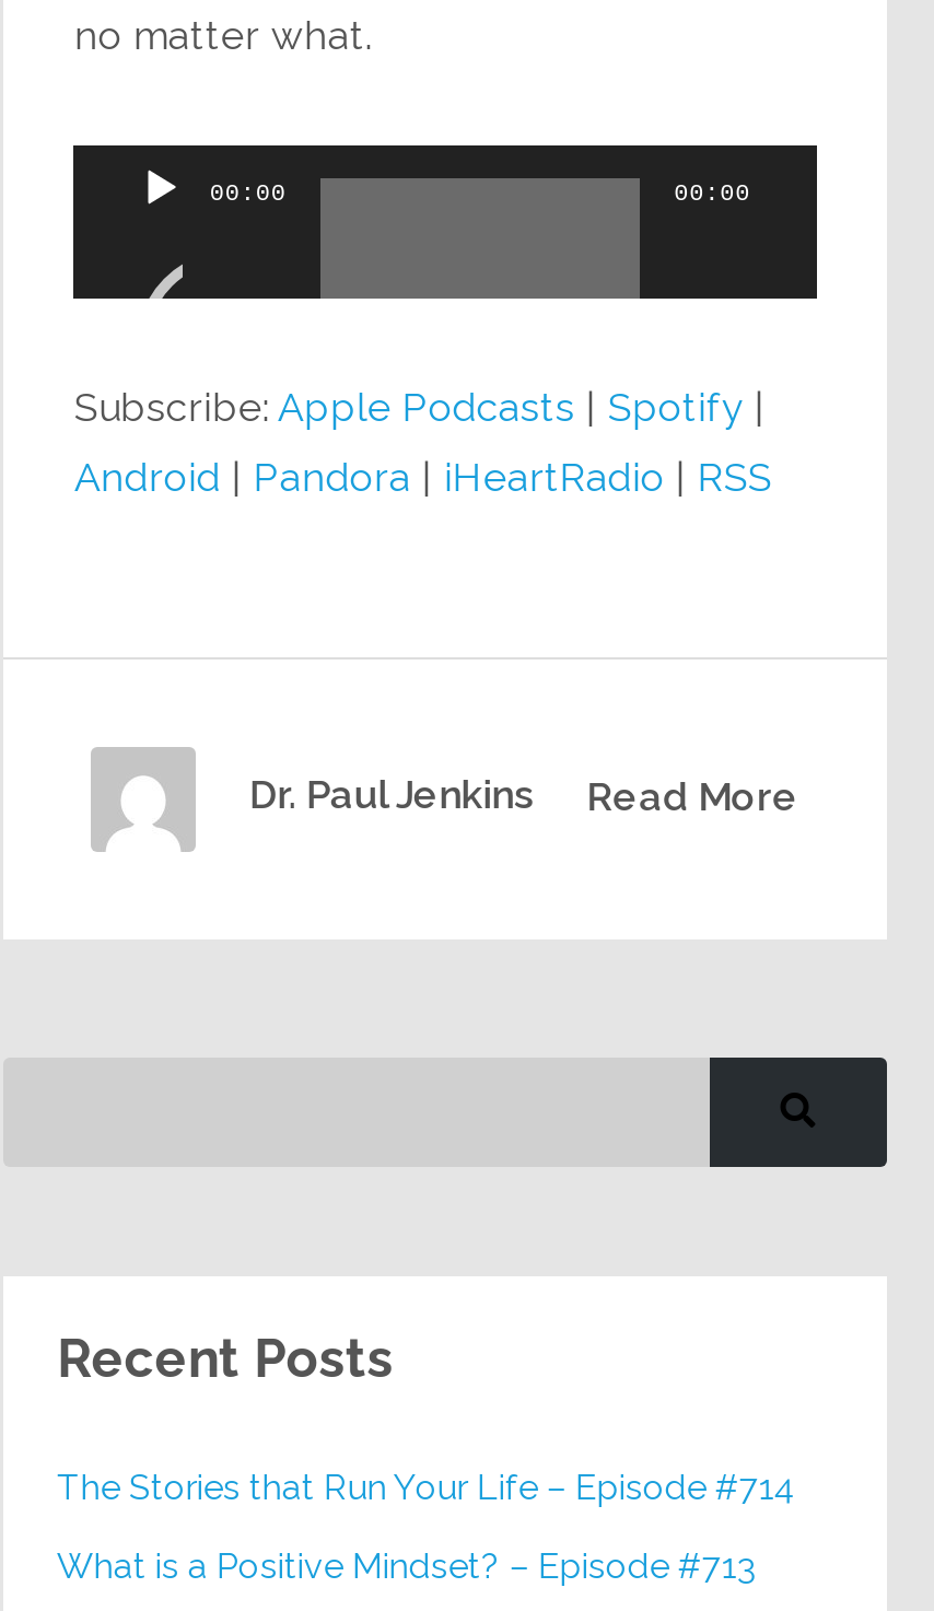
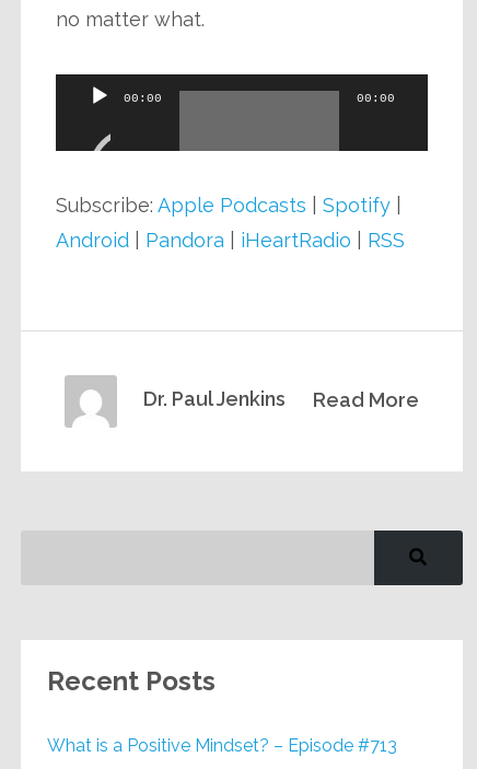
- The Stories that Run Your Life – Episode #714
